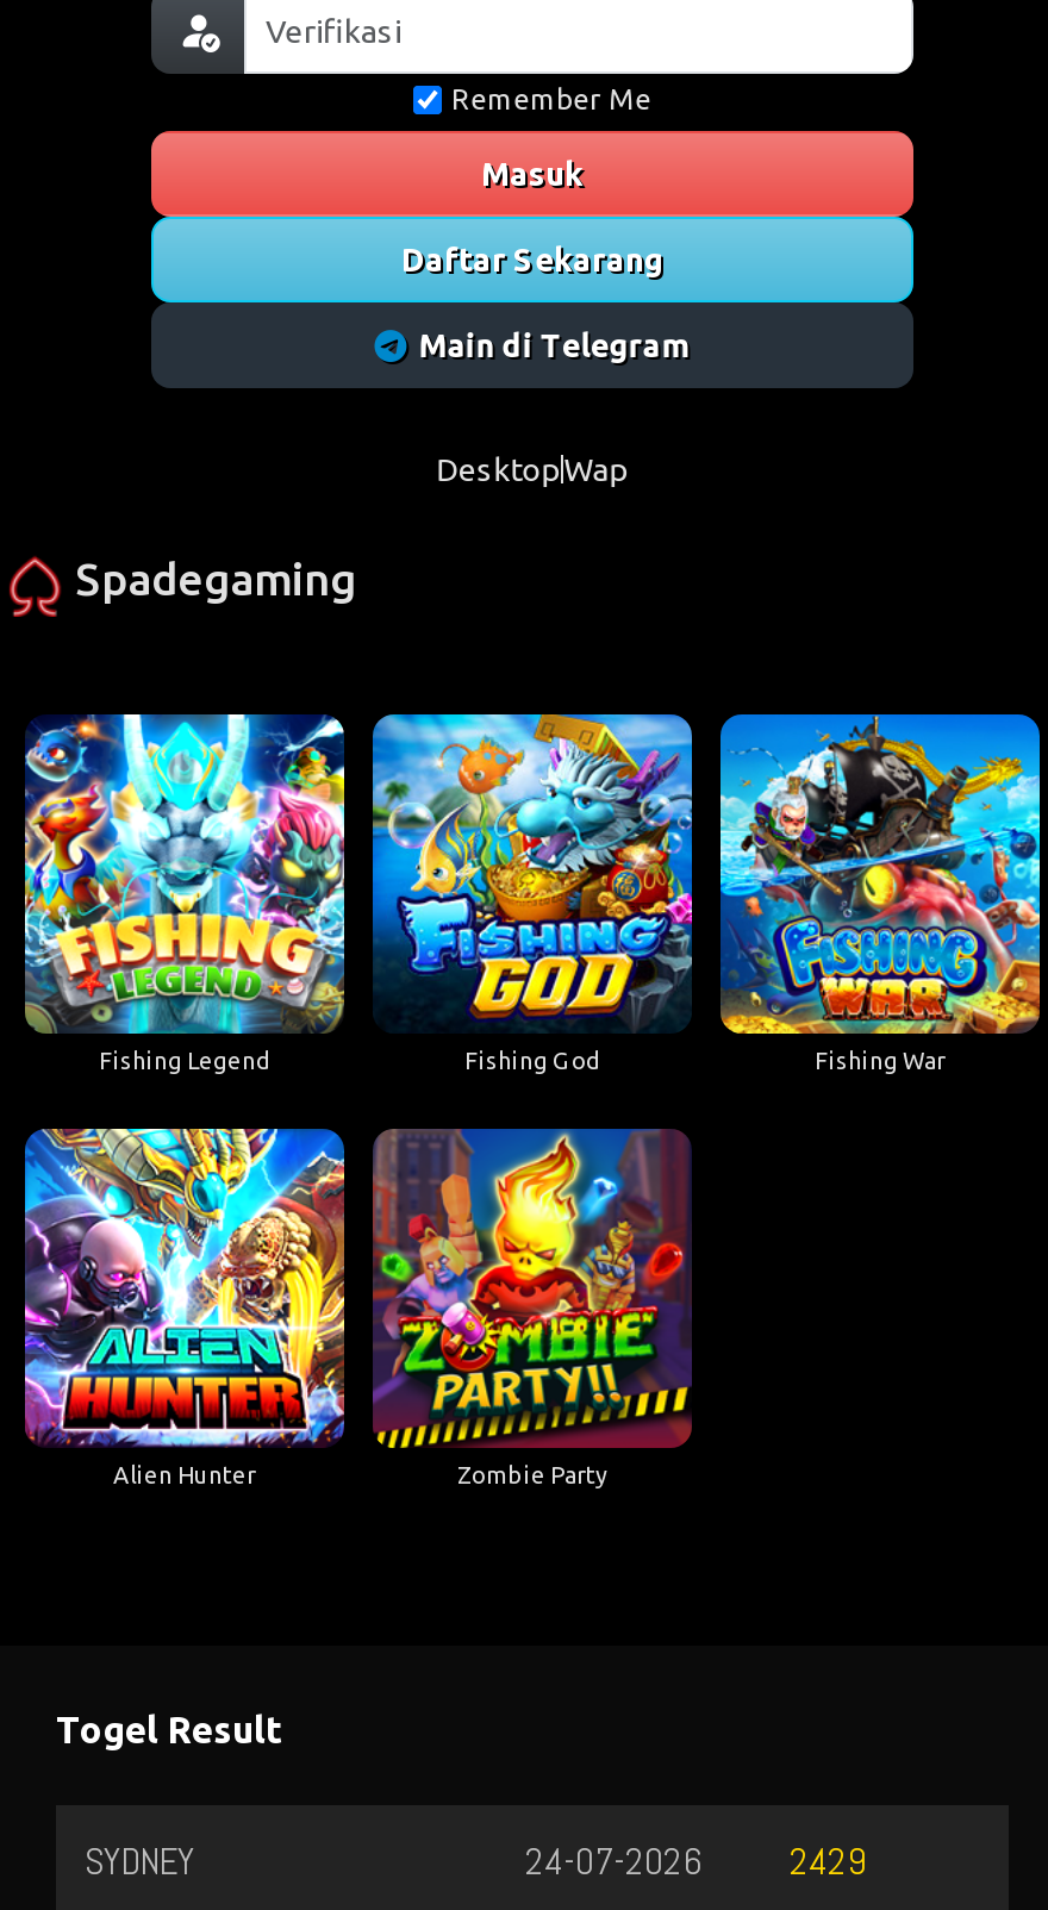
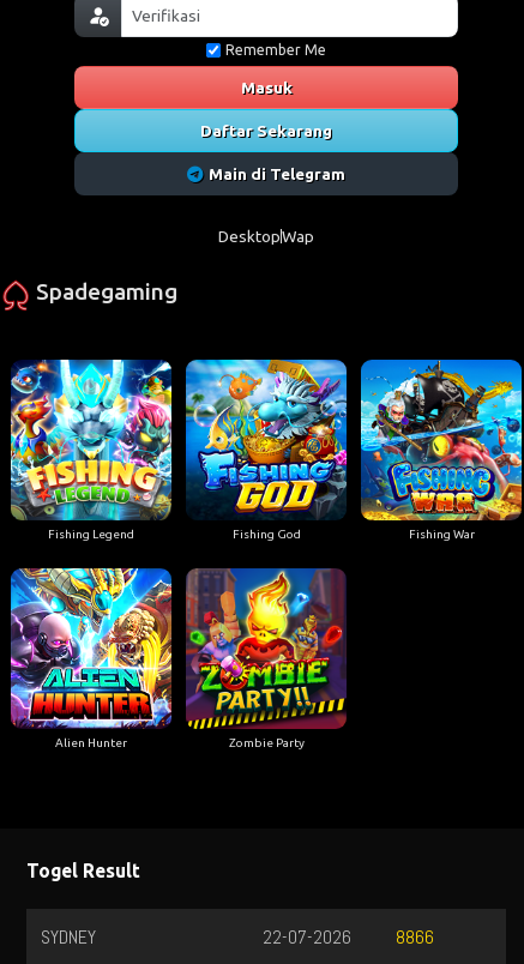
- 24-07-2026
+ 22-07-2026

- 2429
+ 8866
